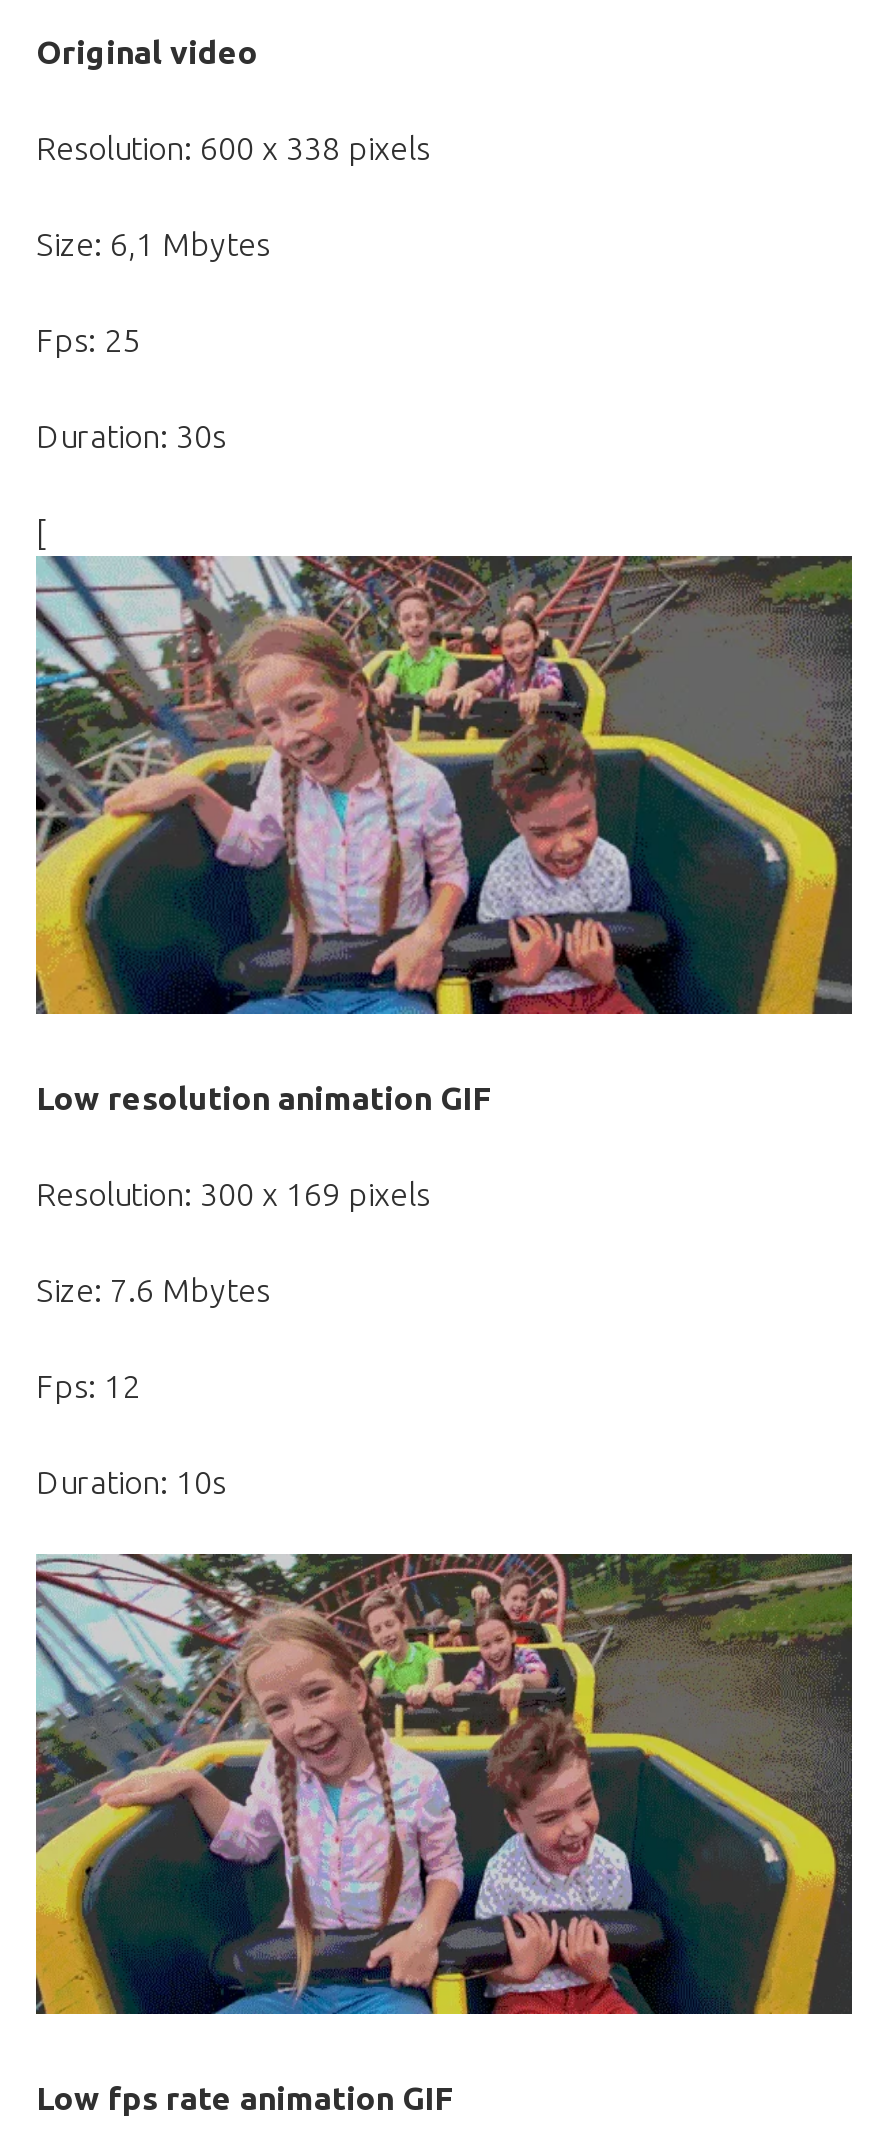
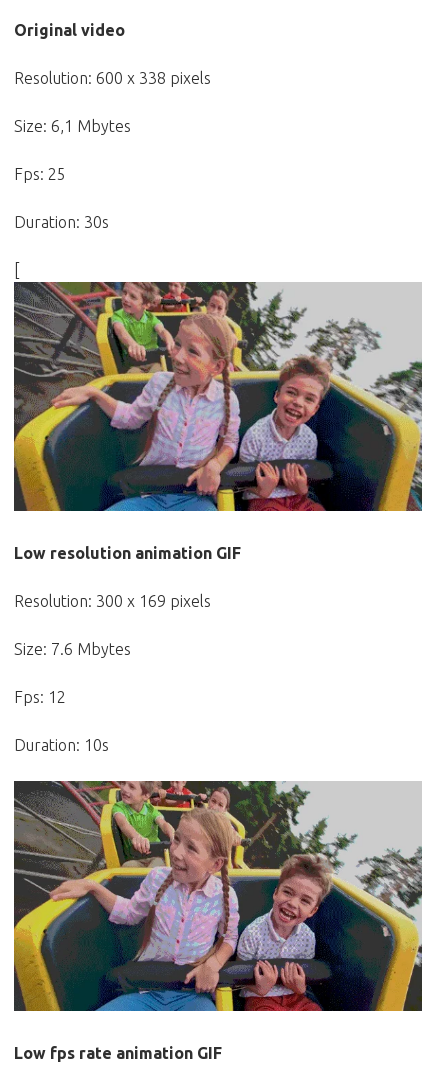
- [image]
+ [image]

- [image]
+ [image]
